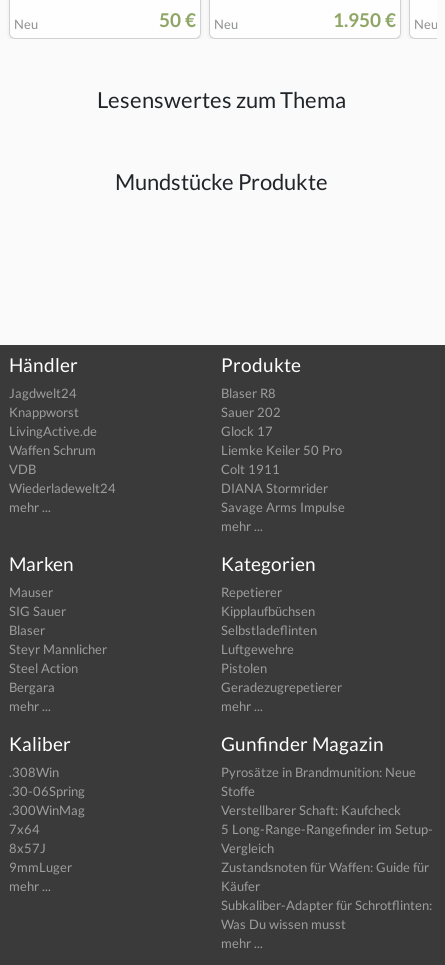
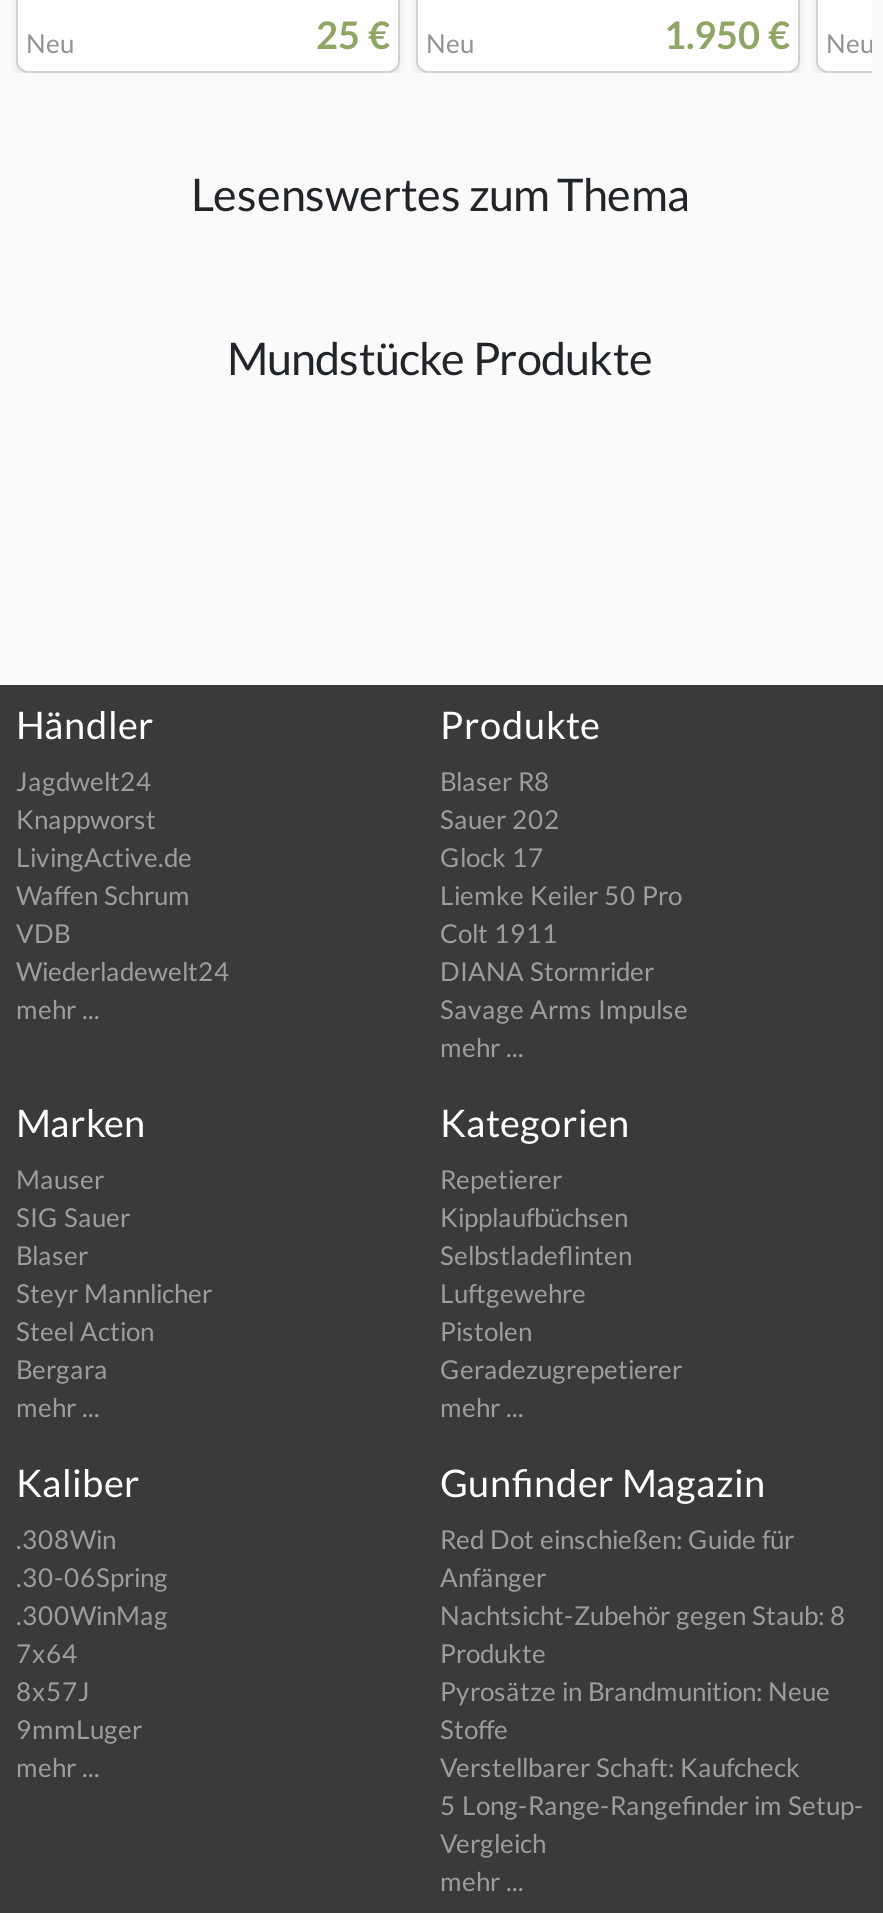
- 50 € Neu
+ 25 € Neu

moved down: Pyrosätze in Brandmunition: Neue | Stoffe | Verstellbarer Schaft: Kaufcheck | 5 Long-Range-Rangefinder im Setup- | Vergleich

+ Red Dot einschießen: Guide für
+ Anfänger
+ Nachtsicht-Zubehör gegen Staub: 8
+ Produkte

- Zustandsnoten für Waffen: Guide für
- Käufer
- Subkaliber-Adapter für Schrotflinten:
- Was Du wissen musst
